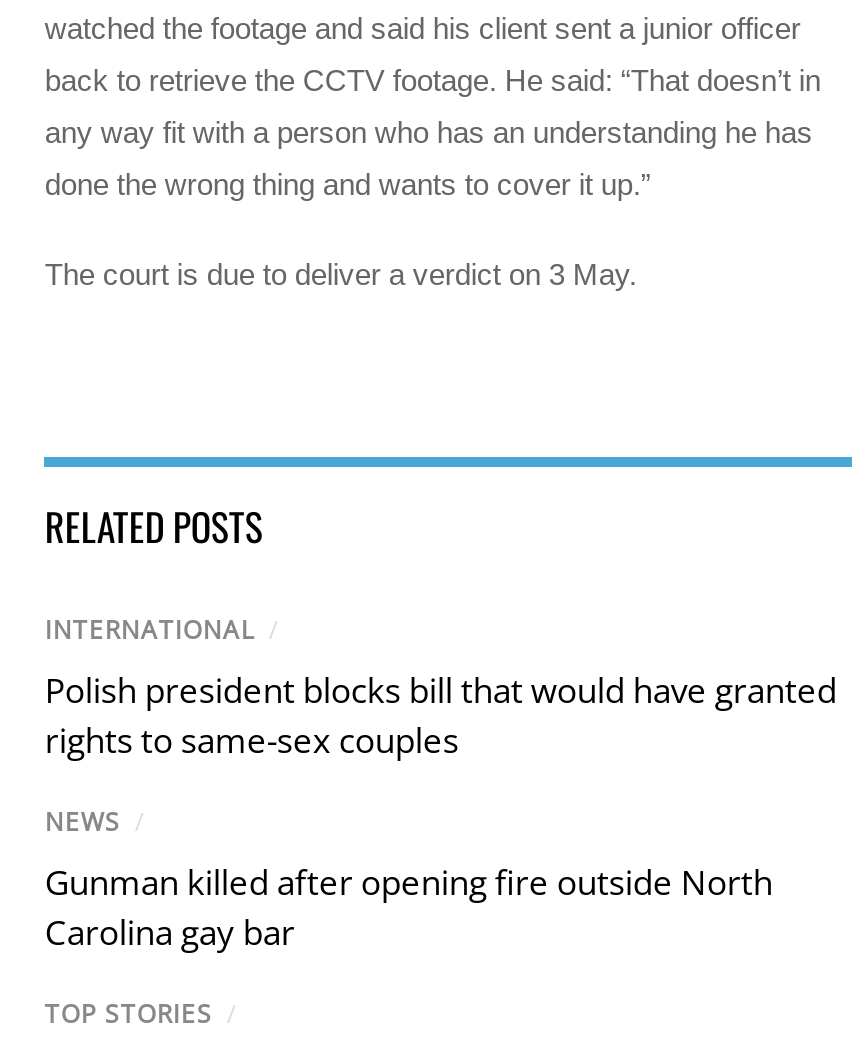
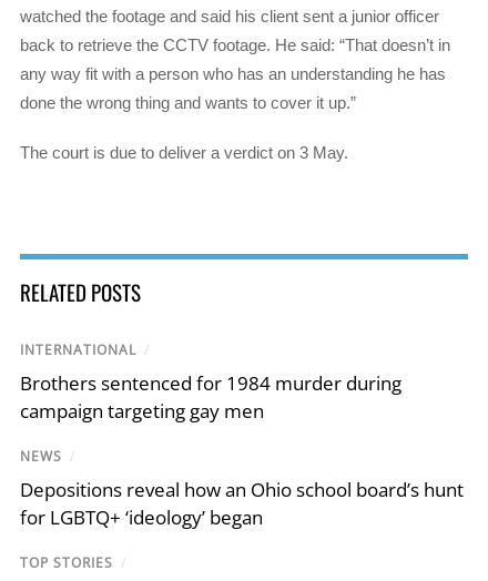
- Polish president blocks bill that would have granted
- rights to same-sex couples
+ Brothers sentenced for 1984 murder during
+ campaign targeting gay men

- Gunman killed after opening fire outside North
- Carolina gay bar
+ Depositions reveal how an Ohio school board’s hunt
+ for LGBTQ+ ‘ideology’ began
